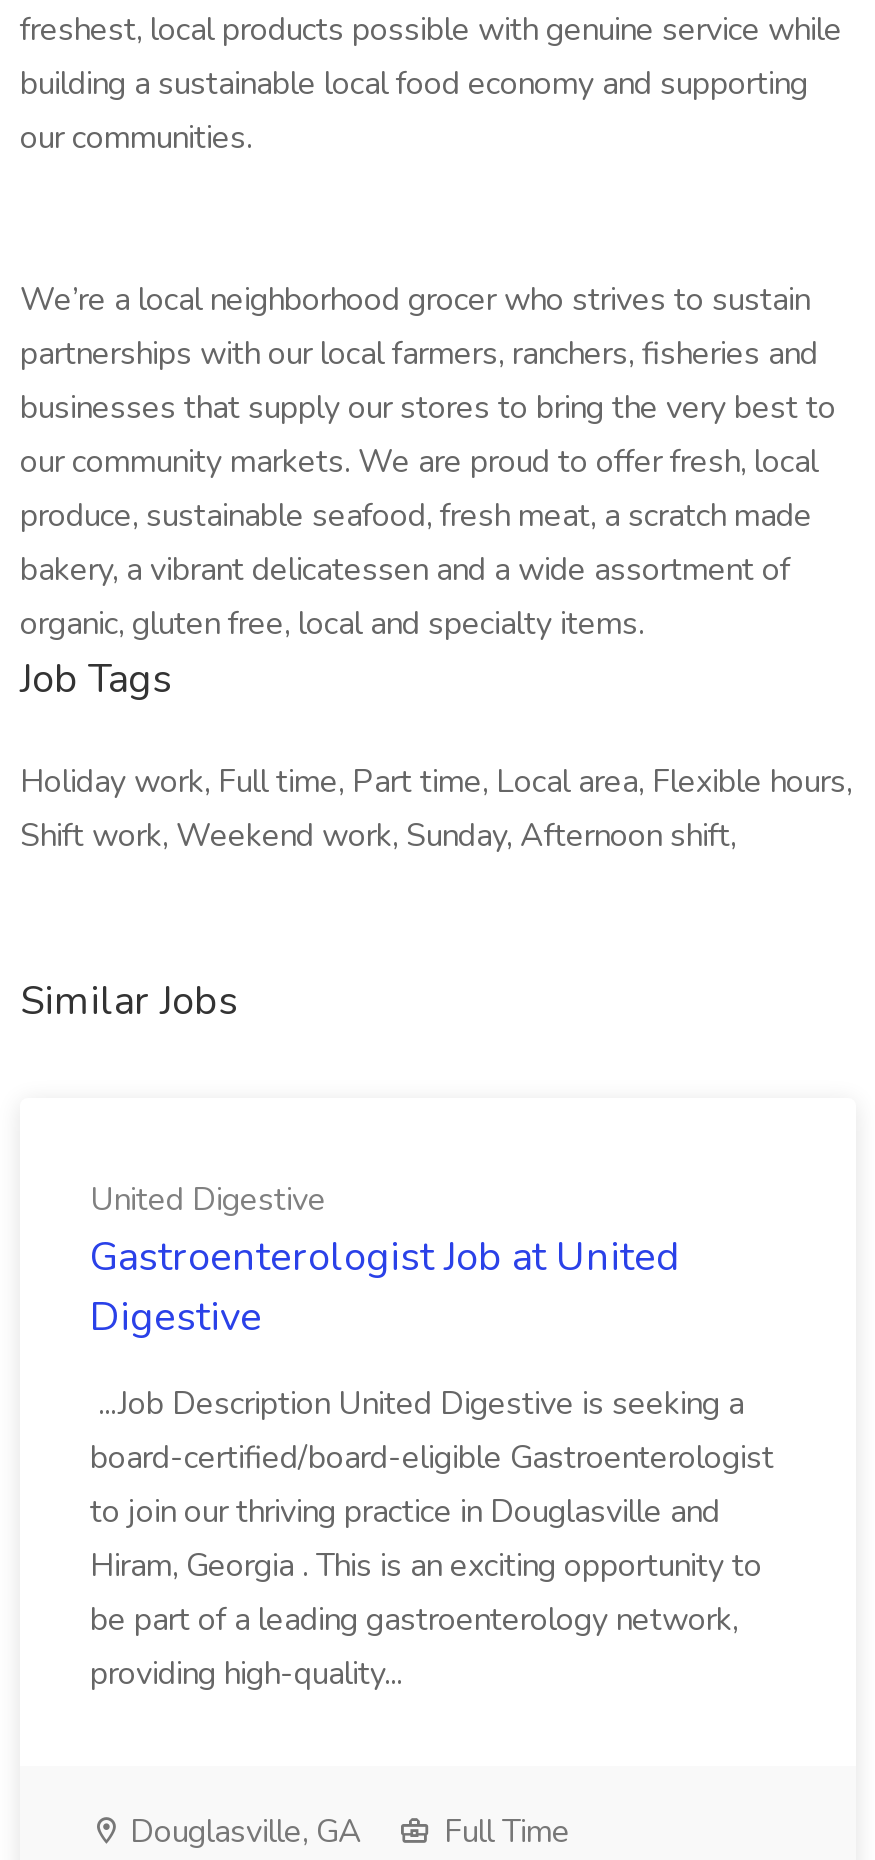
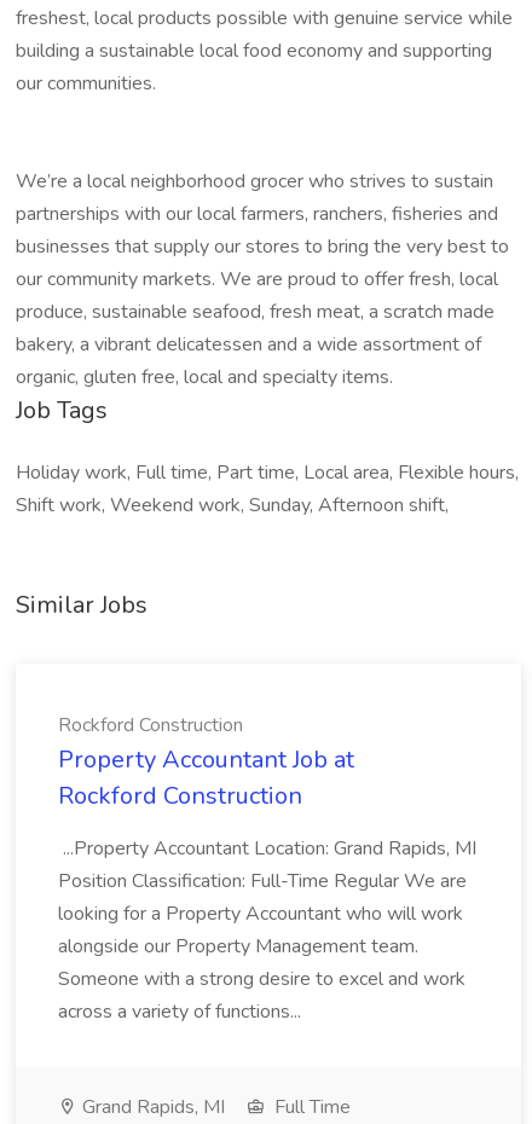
- United Digestive
- Gastroenterologist Job at United
- Digestive
+ Rockford Construction
+ Property Accountant Job at
+ Rockford Construction

- ...Job Description United Digestive is seeking a
- board-certified/board-eligible Gastroenterologist
- to join our thriving practice in Douglasville and
- Hiram, Georgia . This is an exciting opportunity to
- be part of a leading gastroenterology network,
- providing high-quality...
+ ...Property Accountant Location: Grand Rapids, MI
+ Position Classification: Full-Time Regular We are
+ looking for a Property Accountant who will work
+ alongside our Property Management team.
+ Someone with a strong desire to excel and work
+ across a variety of functions...

- Douglasville, GA
+ Grand Rapids, MI
